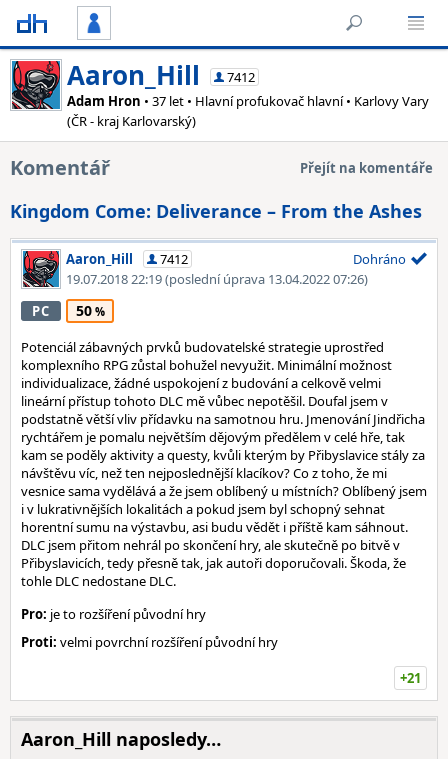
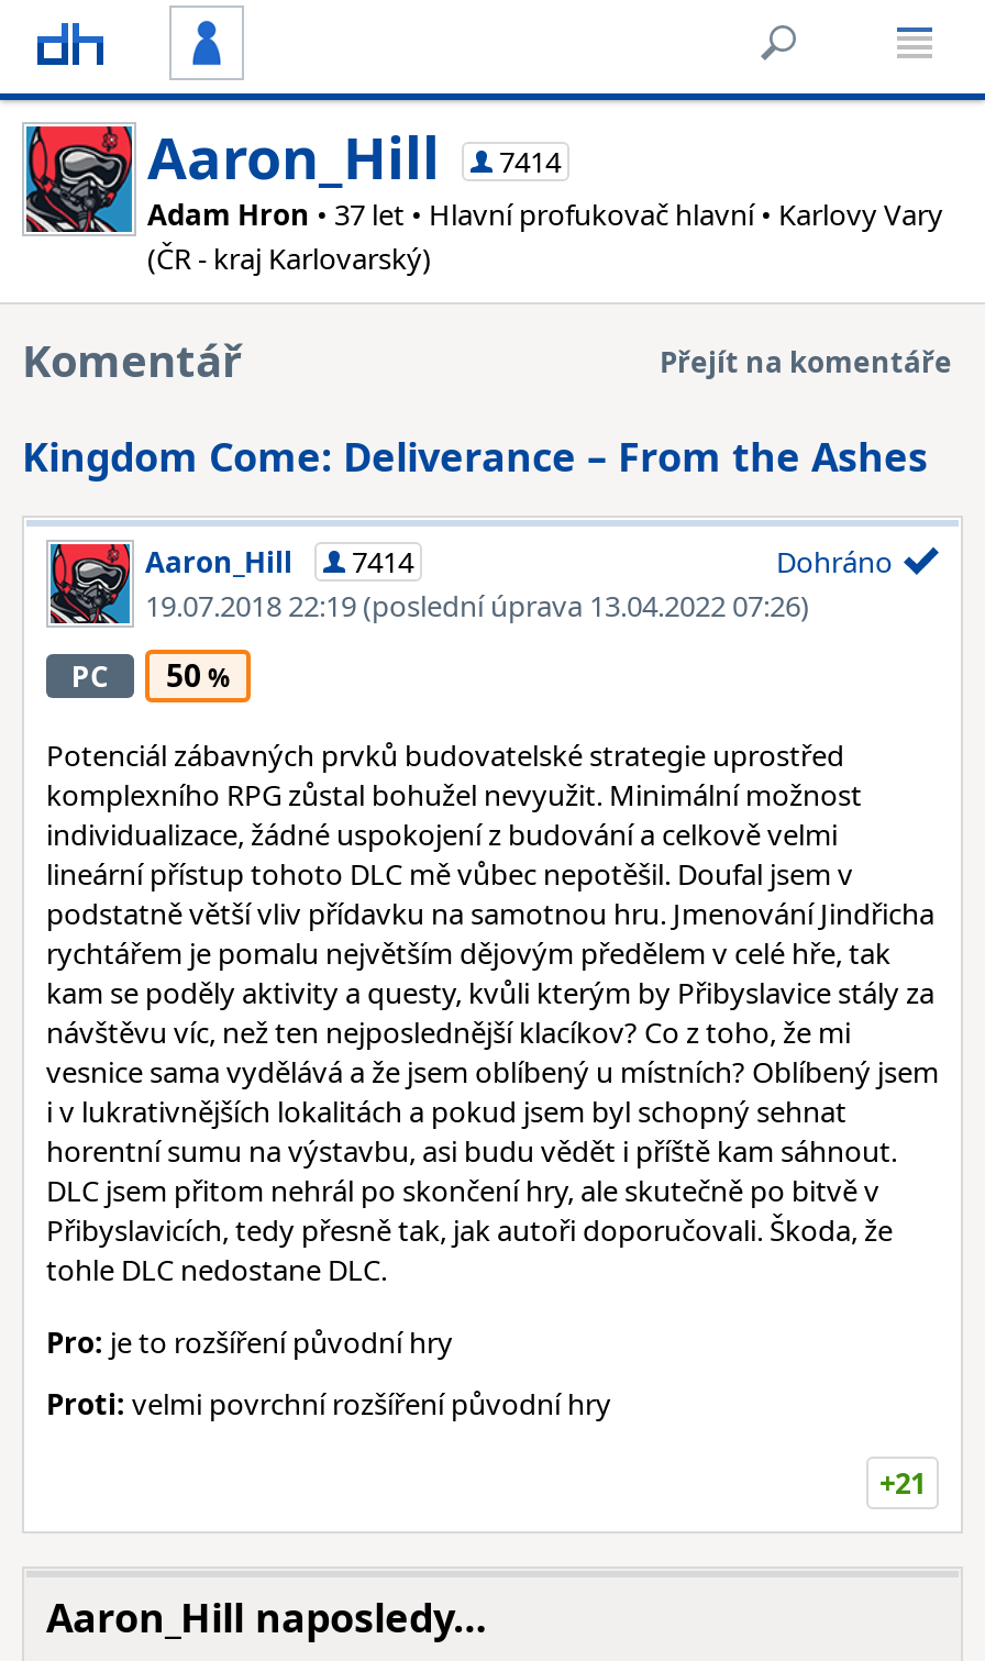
- Aaron_Hill 7412
+ Aaron_Hill 7414

- Aaron_Hill 7412
+ Aaron_Hill 7414
